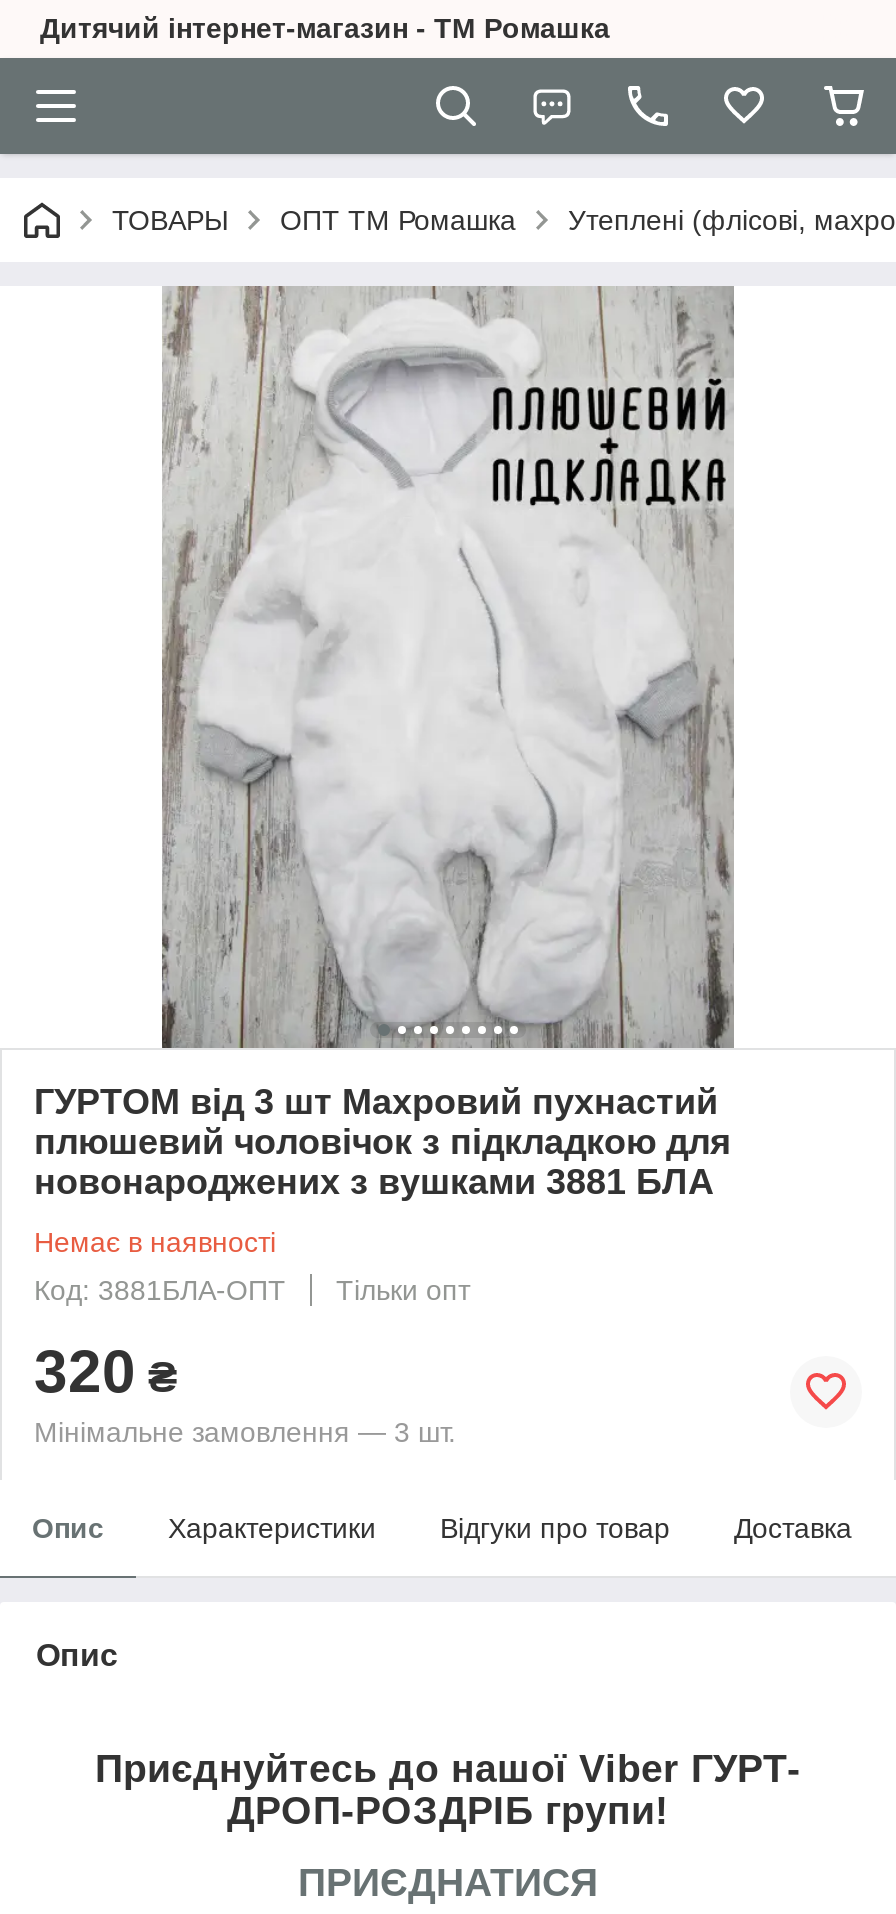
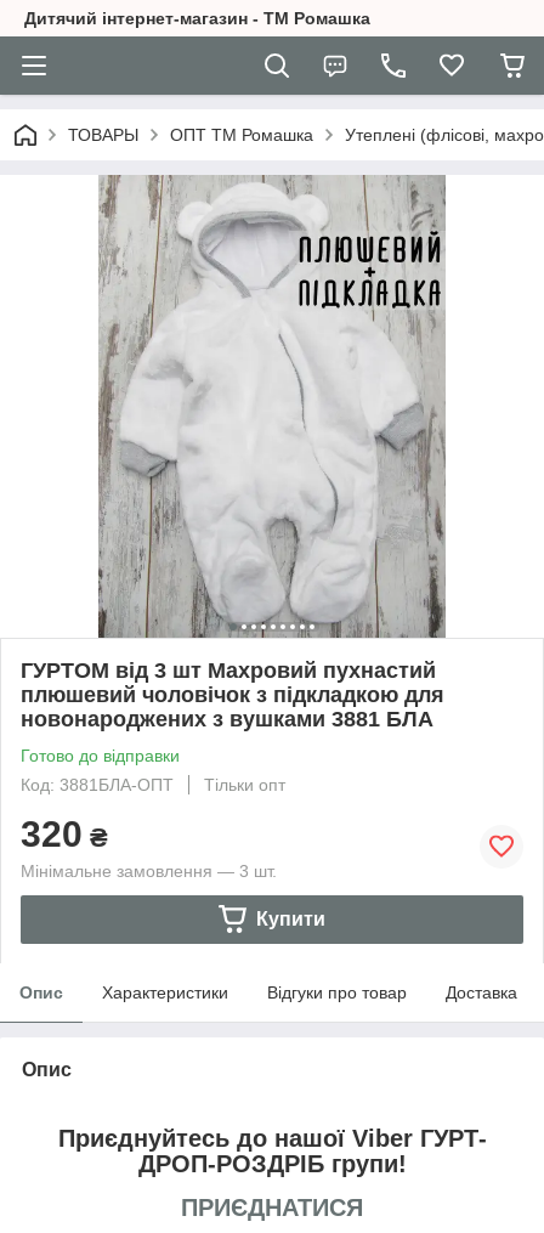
- Немає в наявності
+ Готово до відправки

+ Купити
